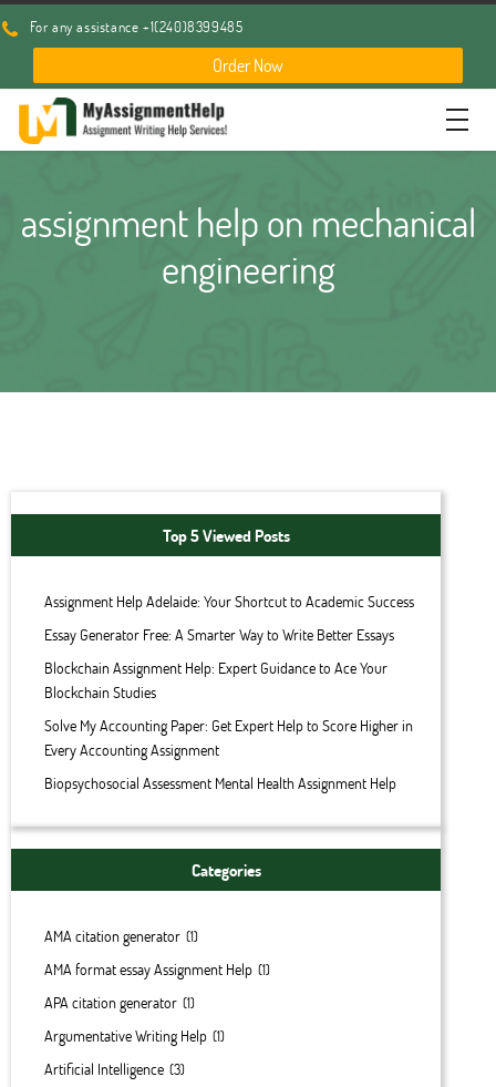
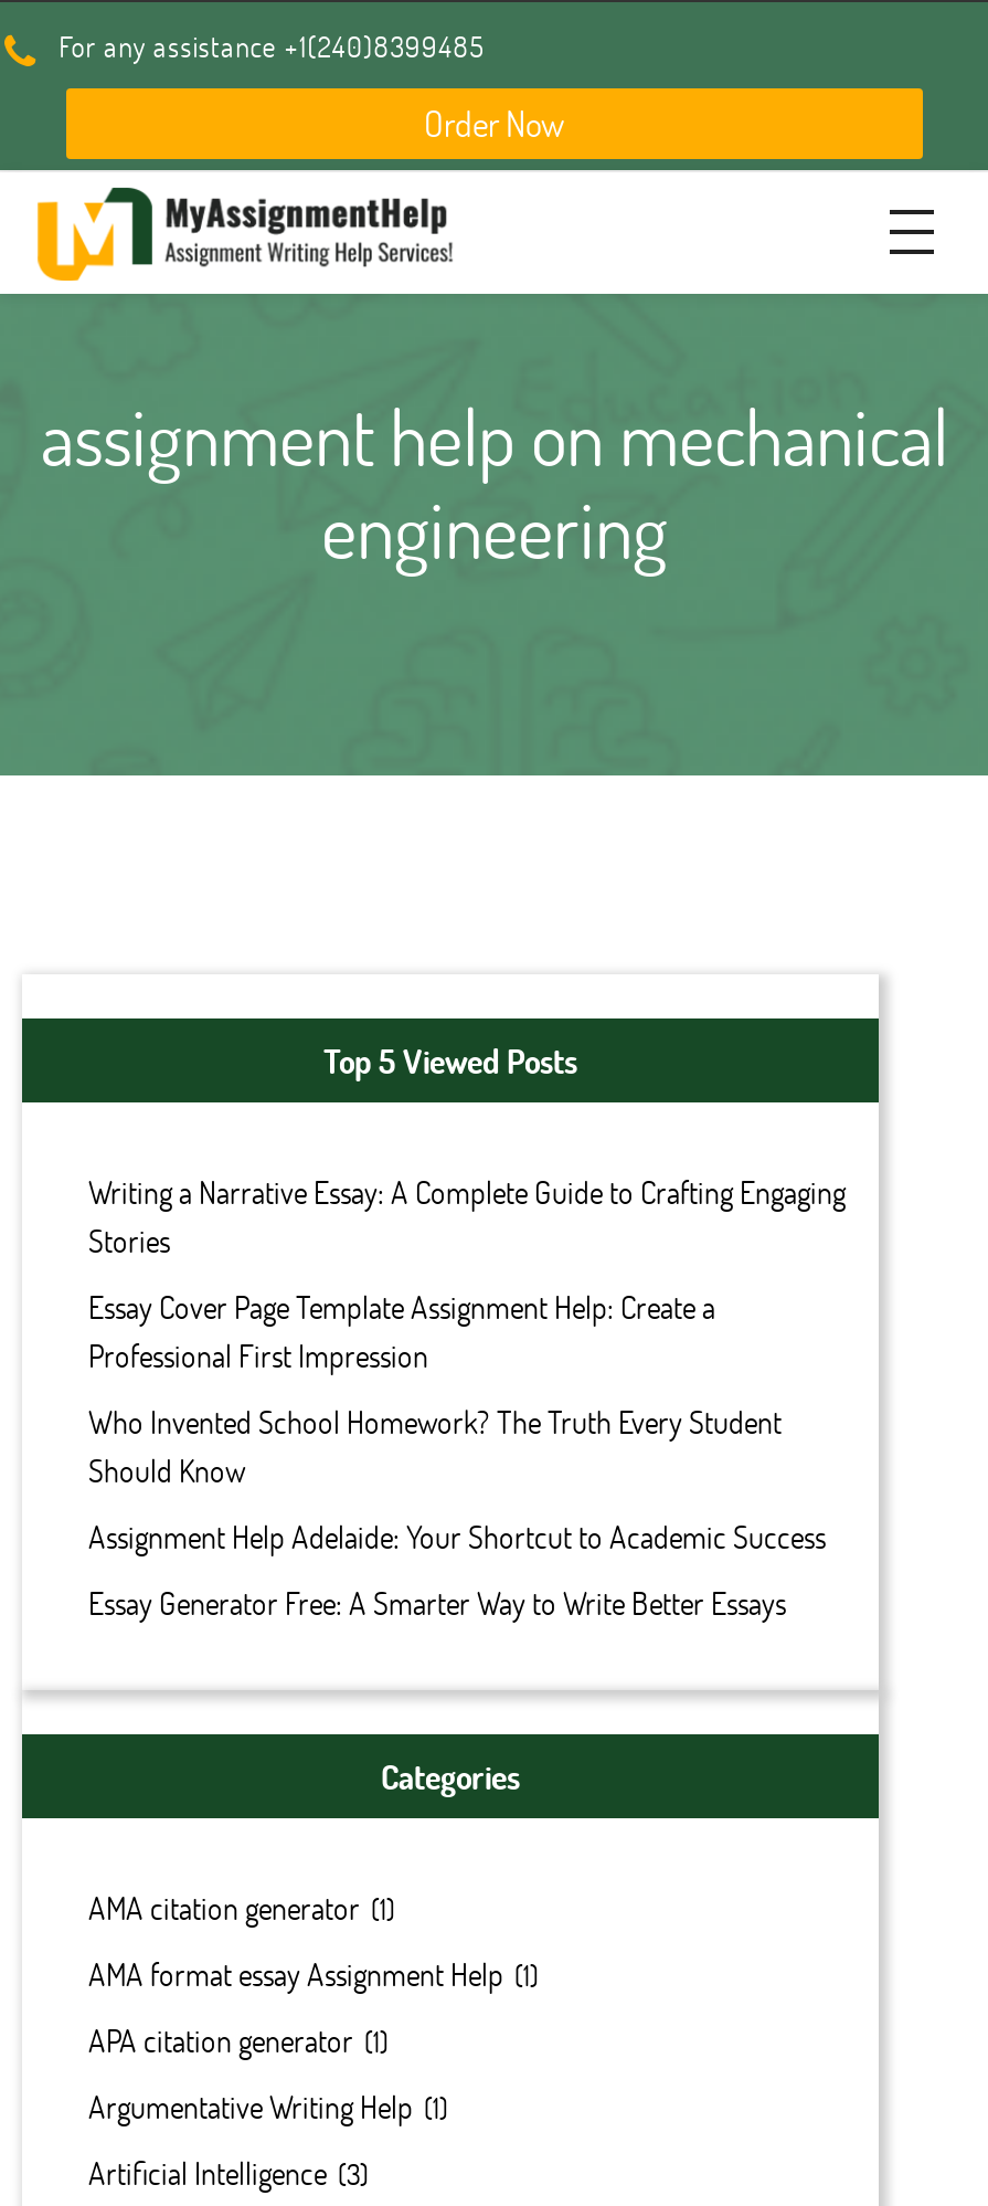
+ Writing a Narrative Essay: A Complete Guide to Crafting Engaging
+ Stories
+ Essay Cover Page Template Assignment Help: Create a
+ Professional First Impression
+ Who Invented School Homework? The Truth Every Student
+ Should Know

moved down: Assignment Help Adelaide: Your Shortcut to Academic Success | Essay Generator Free: A Smarter Way to Write Better Essays

- Blockchain Assignment Help: Expert Guidance to Ace Your
- Blockchain Studies
- Solve My Accounting Paper: Get Expert Help to Score Higher in
- Every Accounting Assignment
- Biopsychosocial Assessment Mental Health Assignment Help
